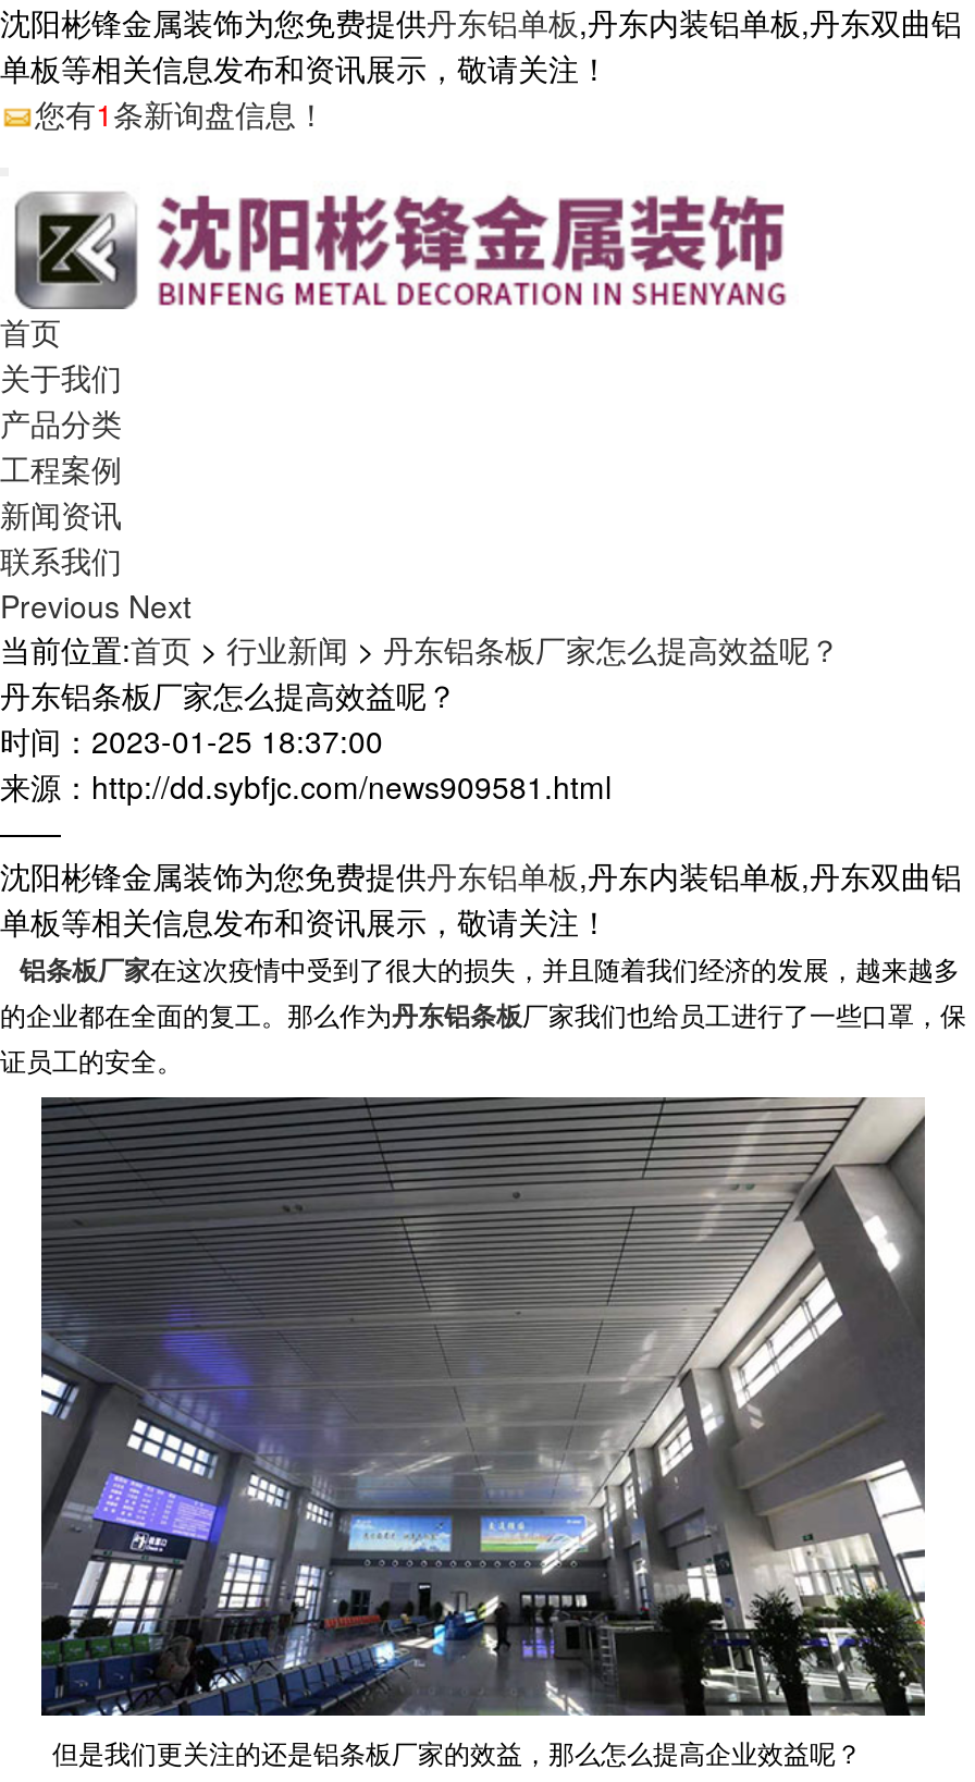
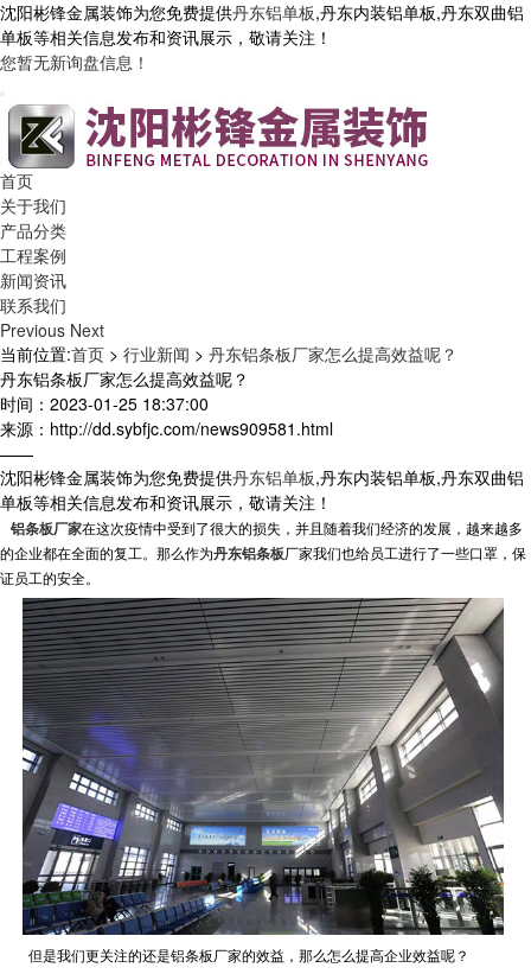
- 您有1条新询盘信息！
+ 您暂无新询盘信息！
